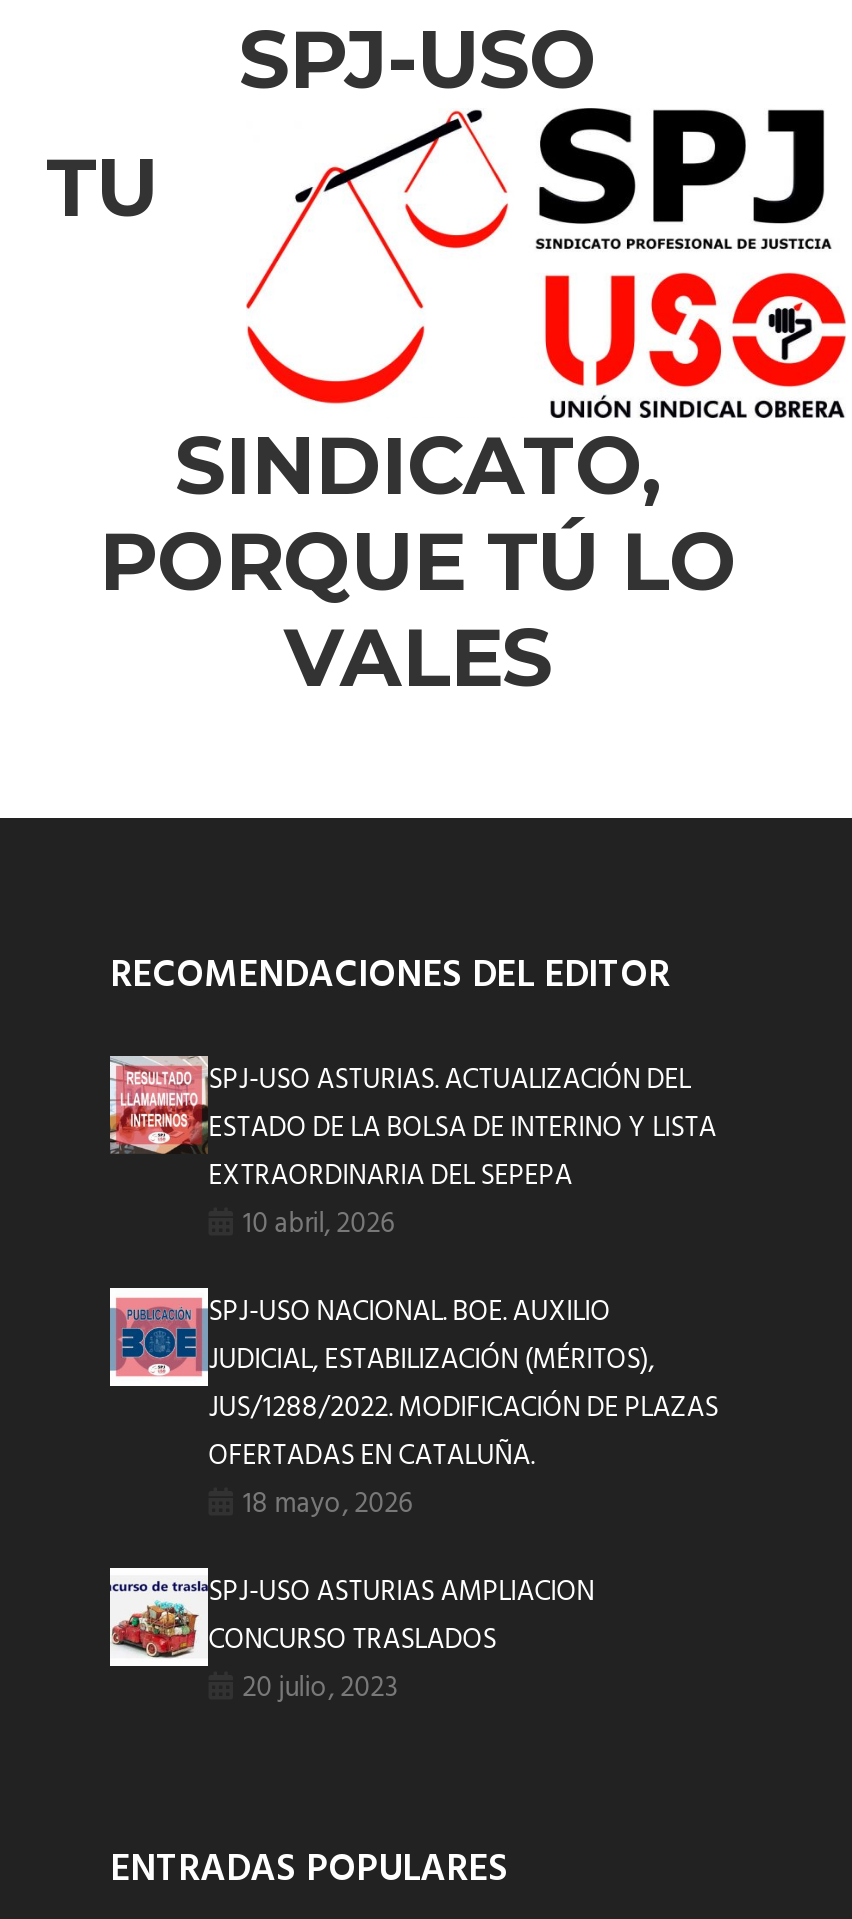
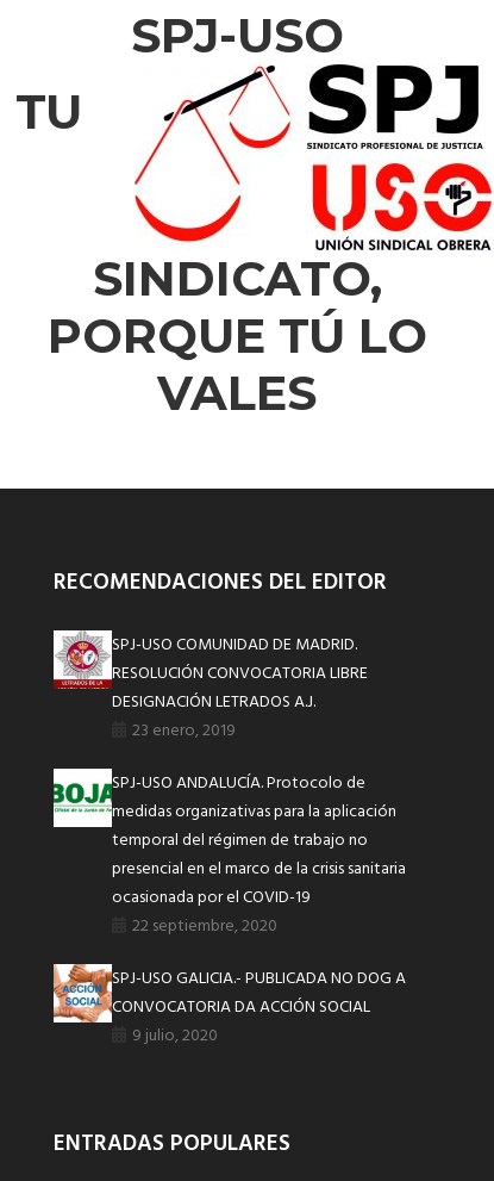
- [image]
- SPJ-USO ASTURIAS. ACTUALIZACIÓN DEL
- ESTADO DE LA BOLSA DE INTERINO Y LISTA
- EXTRAORDINARIA DEL SEPEPA
- 10 abril, 2026
+ [image]
+ SPJ-USO COMUNIDAD DE MADRID.
+ RESOLUCIÓN CONVOCATORIA LIBRE
+ DESIGNACIÓN LETRADOS A.J.
+ 23 enero, 2019

- [image]
- SPJ-USO NACIONAL. BOE. AUXILIO
- JUDICIAL, ESTABILIZACIÓN (MÉRITOS),
- JUS/1288/2022. MODIFICACIÓN DE PLAZAS
- OFERTADAS EN CATALUÑA.
- 18 mayo, 2026
+ [image]
+ SPJ-USO ANDALUCÍA. Protocolo de
+ medidas organizativas para la aplicación
+ temporal del régimen de trabajo no
+ presencial en el marco de la crisis sanitaria
+ ocasionada por el COVID-19
+ 22 septiembre, 2020

- [image]
- SPJ-USO ASTURIAS AMPLIACION
- CONCURSO TRASLADOS
- 20 julio, 2023
+ [image]
+ SPJ-USO GALICIA.- PUBLICADA NO DOG A
+ CONVOCATORIA DA ACCIÓN SOCIAL
+ 9 julio, 2020
